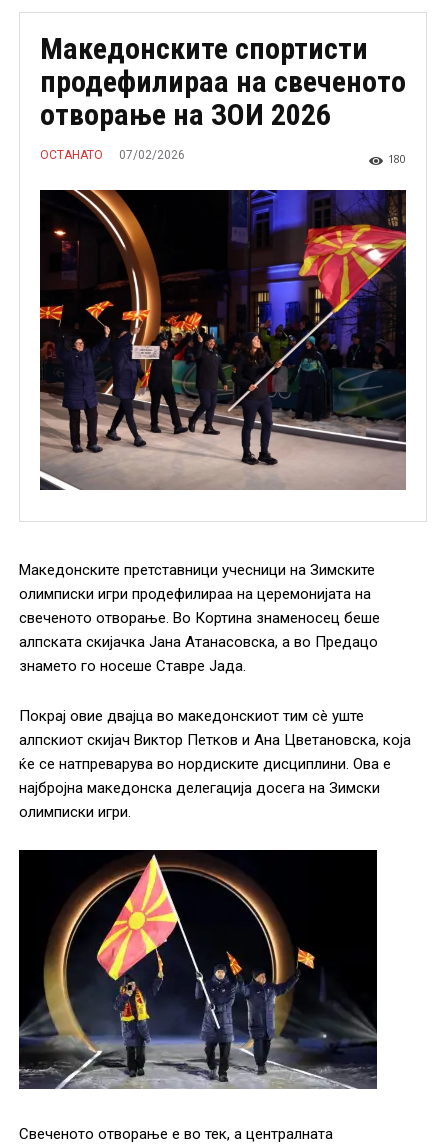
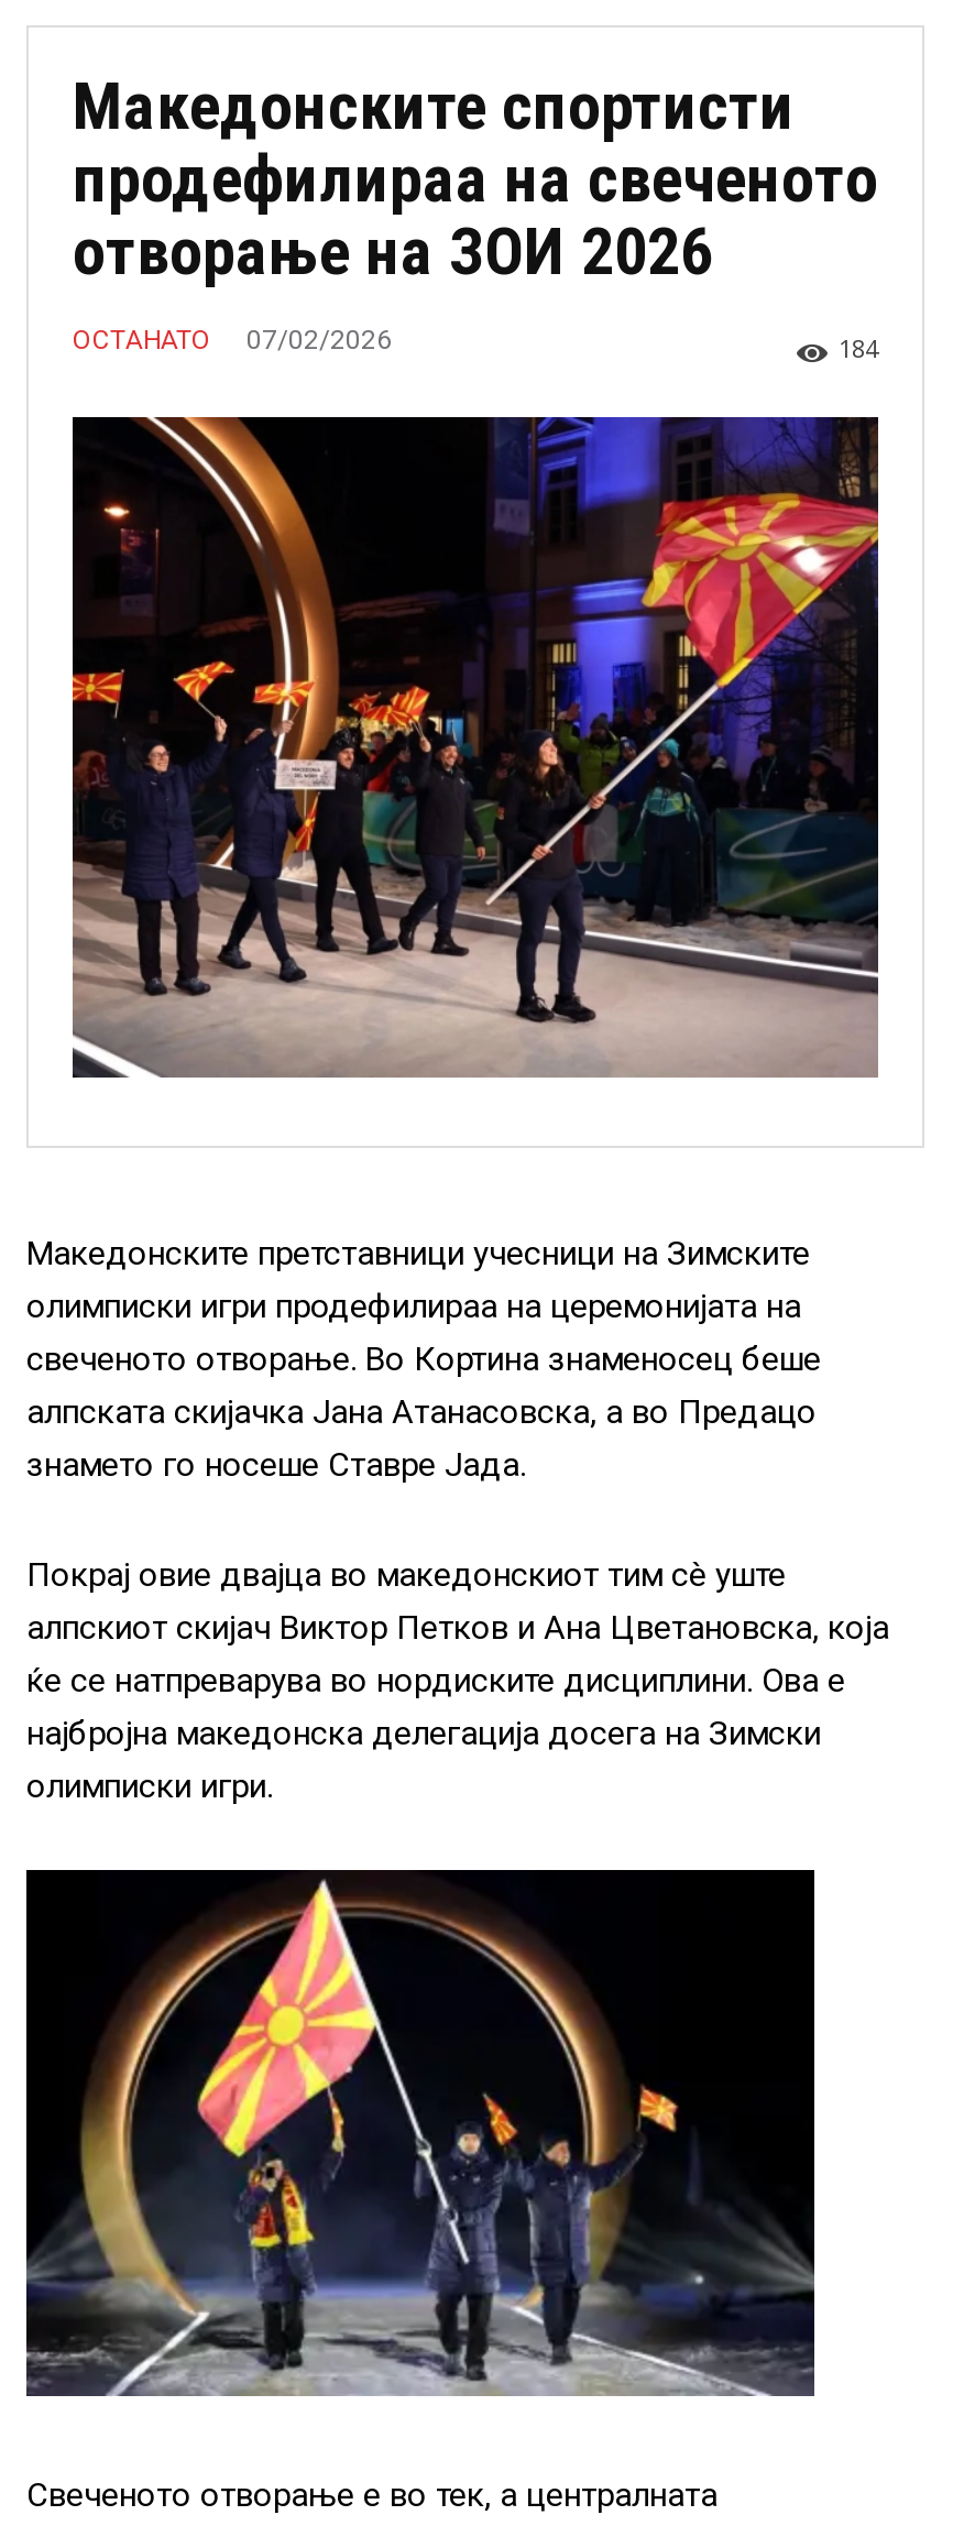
- 180
+ 184
